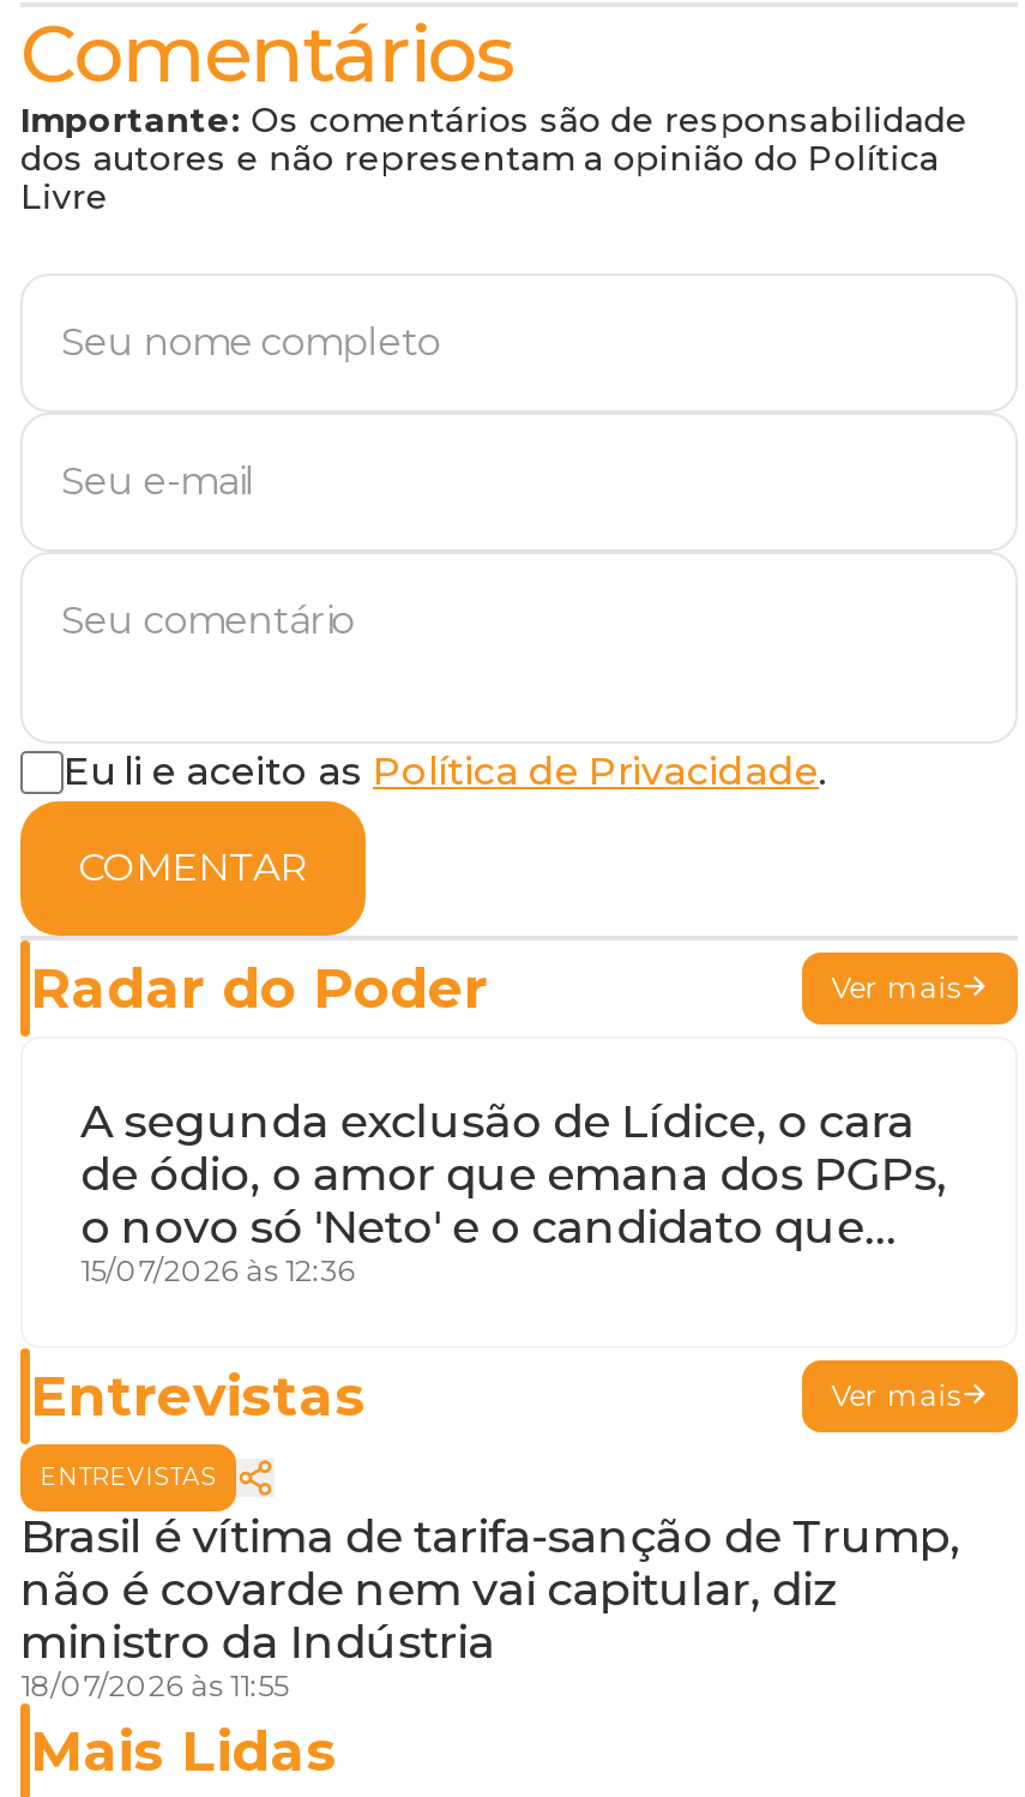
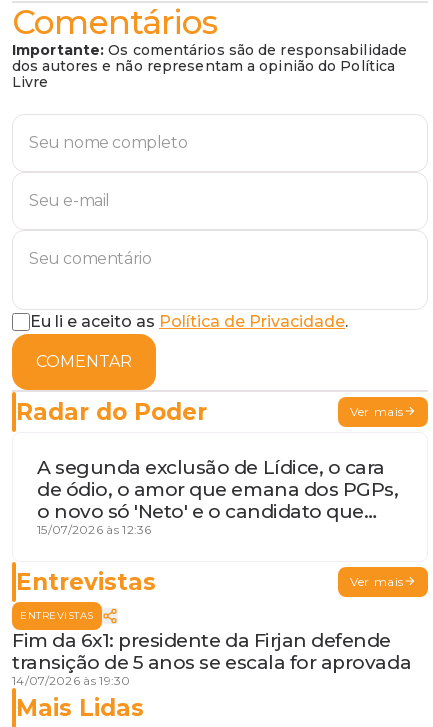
- Brasil é vítima de tarifa-sanção de Trump,
- não é covarde nem vai capitular, diz
- ministro da Indústria
- 18/07/2026 às 11:55
+ Fim da 6x1: presidente da Firjan defende
+ transição de 5 anos se escala for aprovada
+ 14/07/2026 às 19:30
